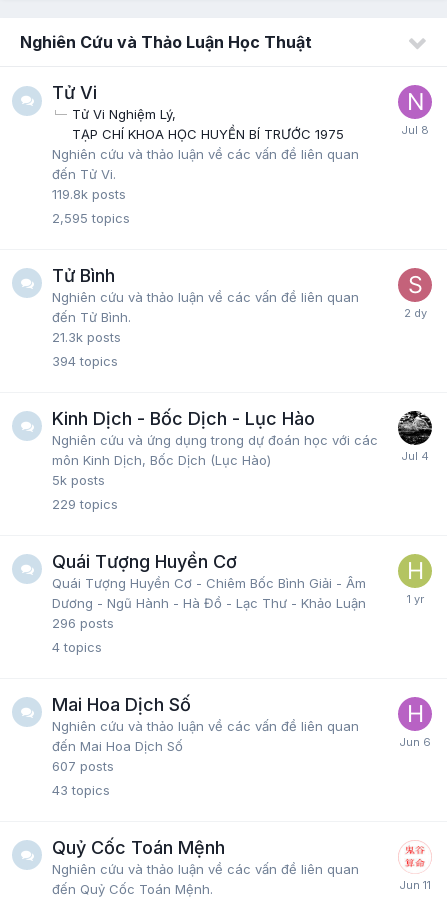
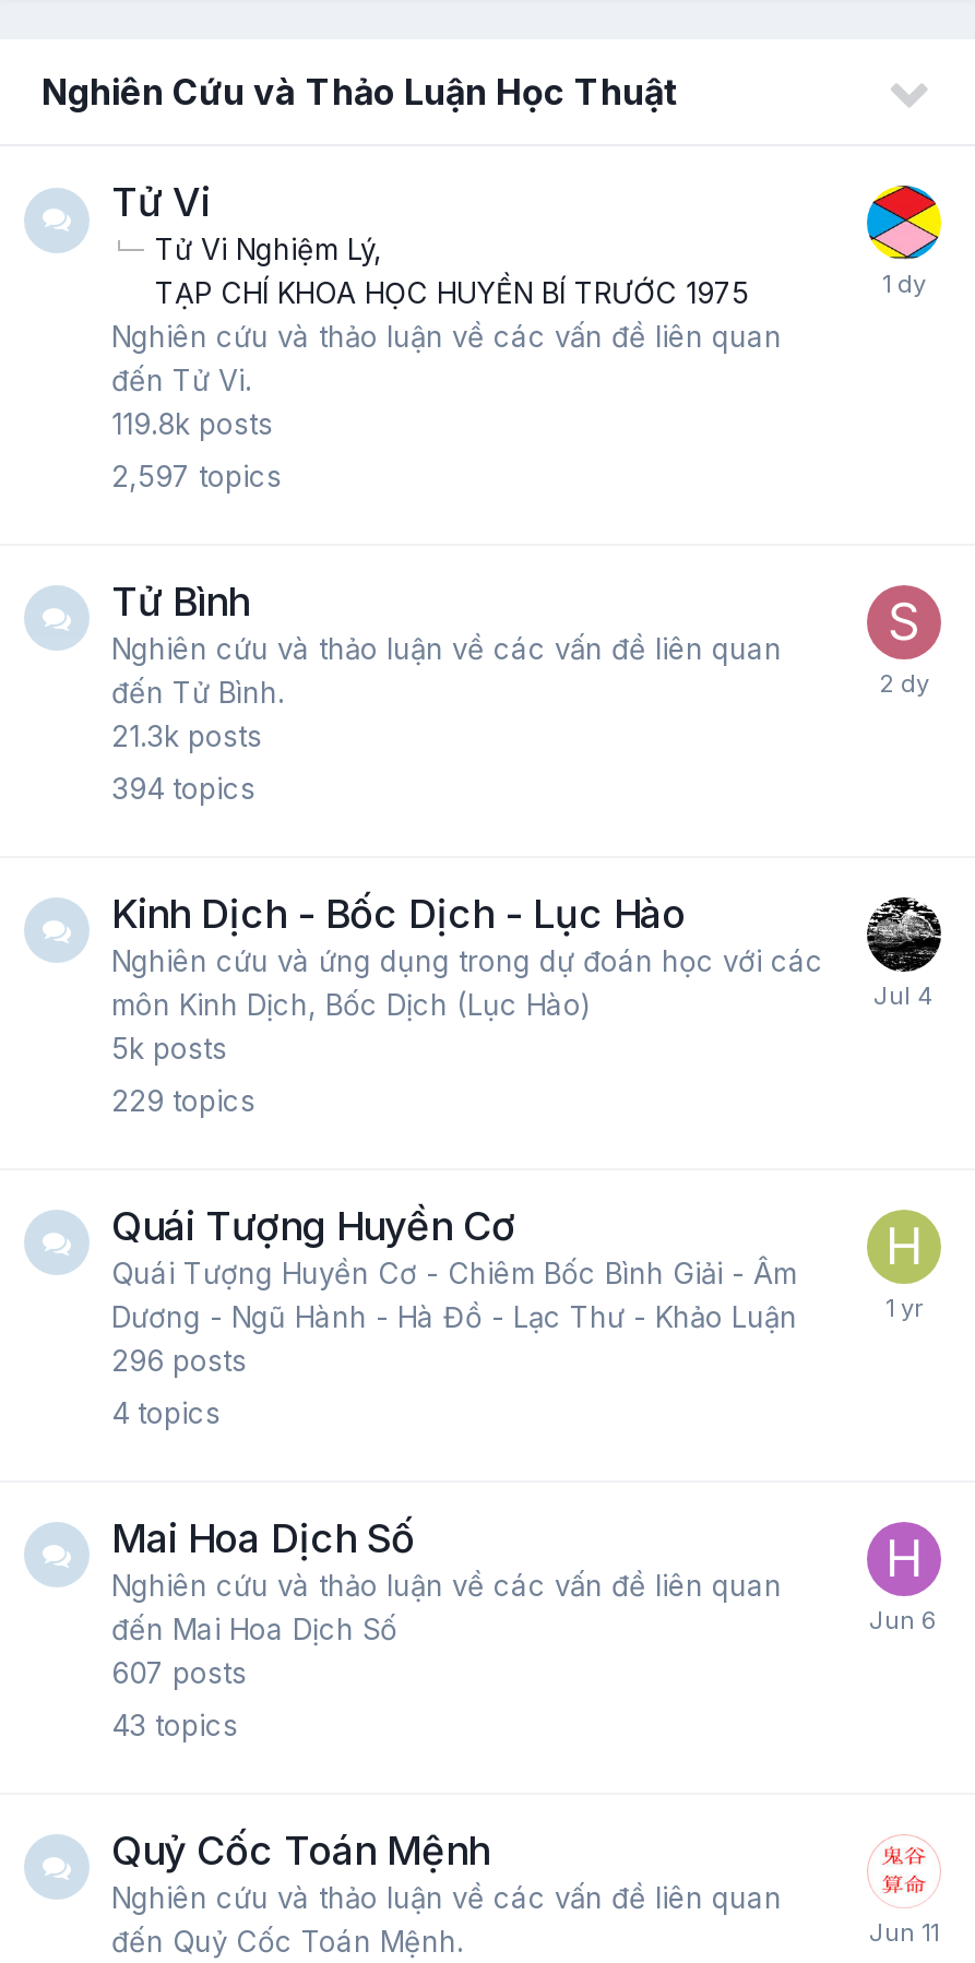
- [image]
+ [image]

- 2,595 topics
+ 2,597 topics
